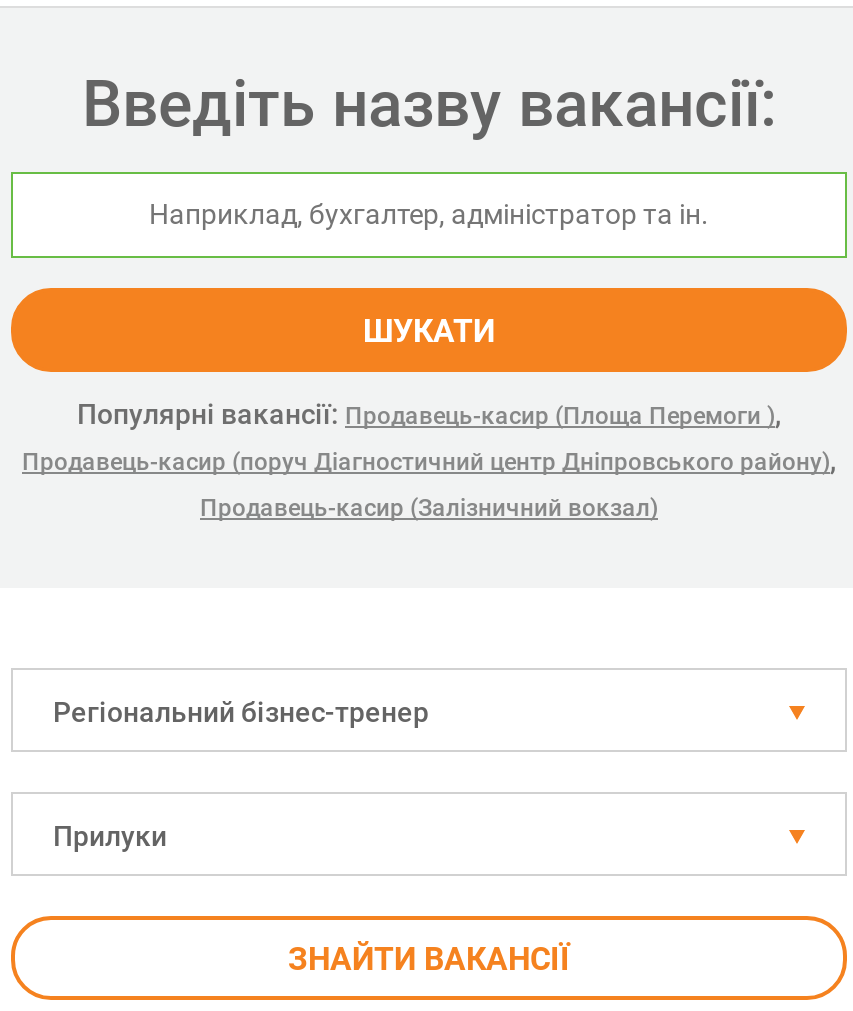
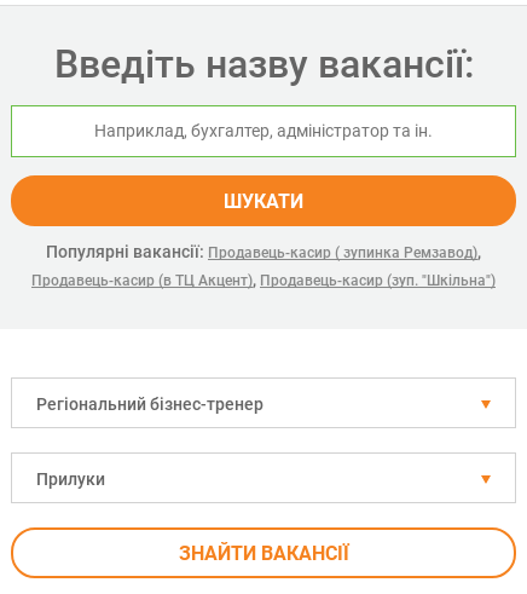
- Популярні вакансії: Продавець-касир (Площа Перемоги ),
- Продавець-касир (поруч Діагностичний центр Дніпровського району),
- Продавець-касир (Залізничний вокзал)
+ Популярні вакансії: Продавець-касир ( зупинка Ремзавод),
+ Продавець-касир (в ТЦ Акцент), Продавець-касир (зуп. "Шкільна")
